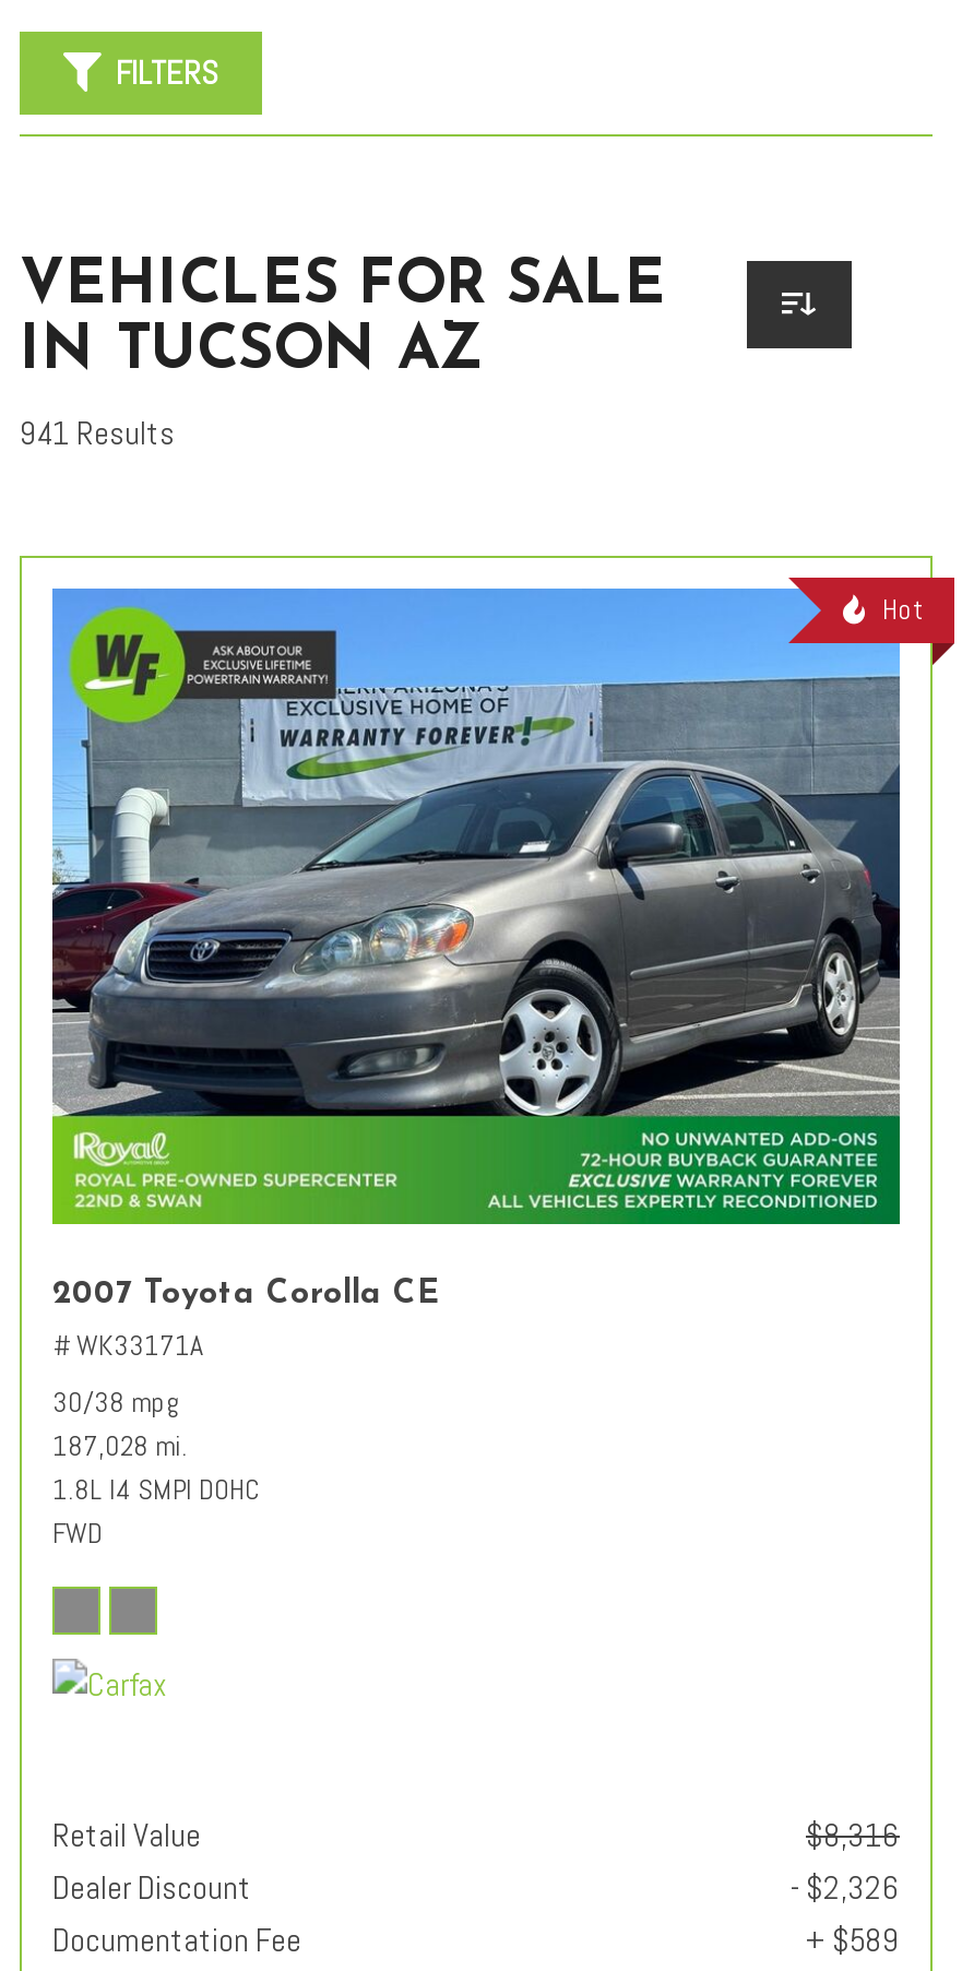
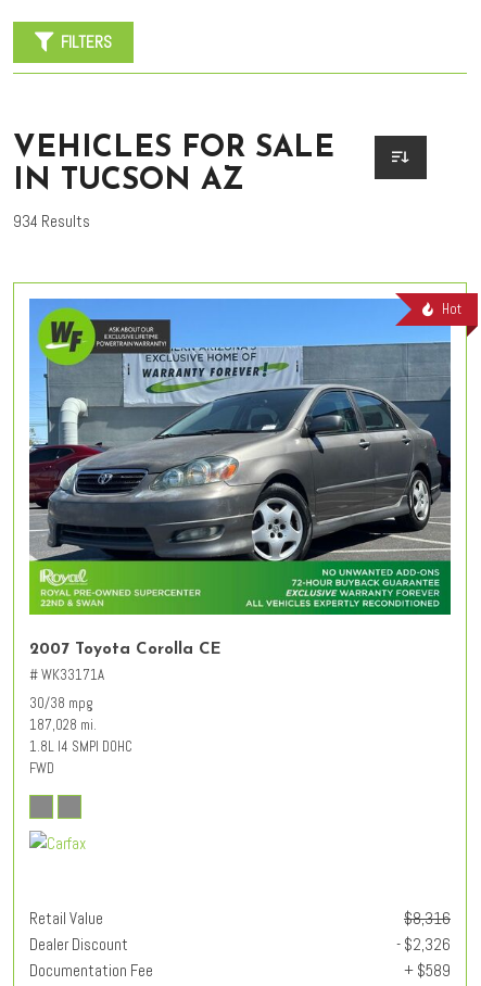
- 941 Results
+ 934 Results
